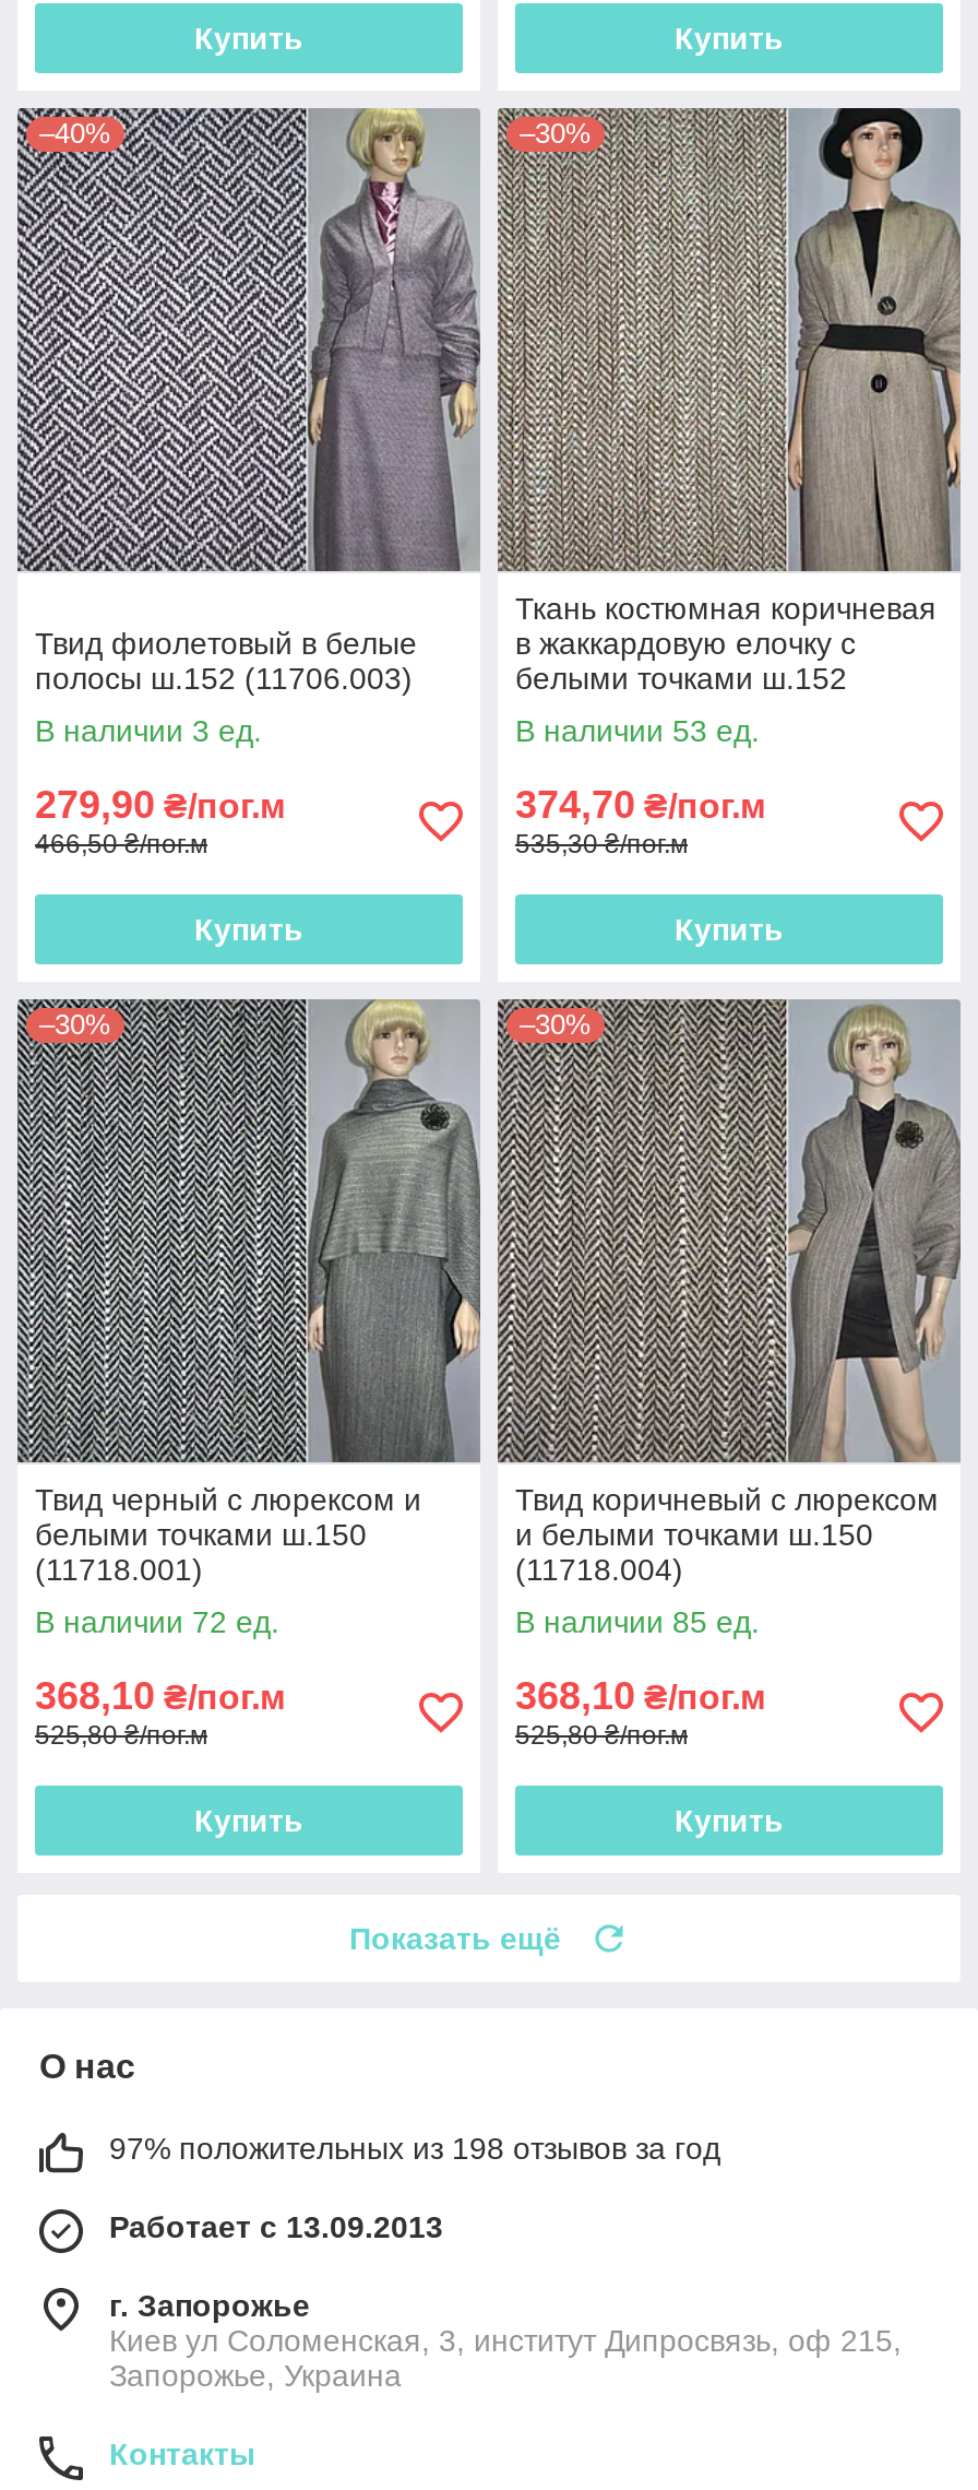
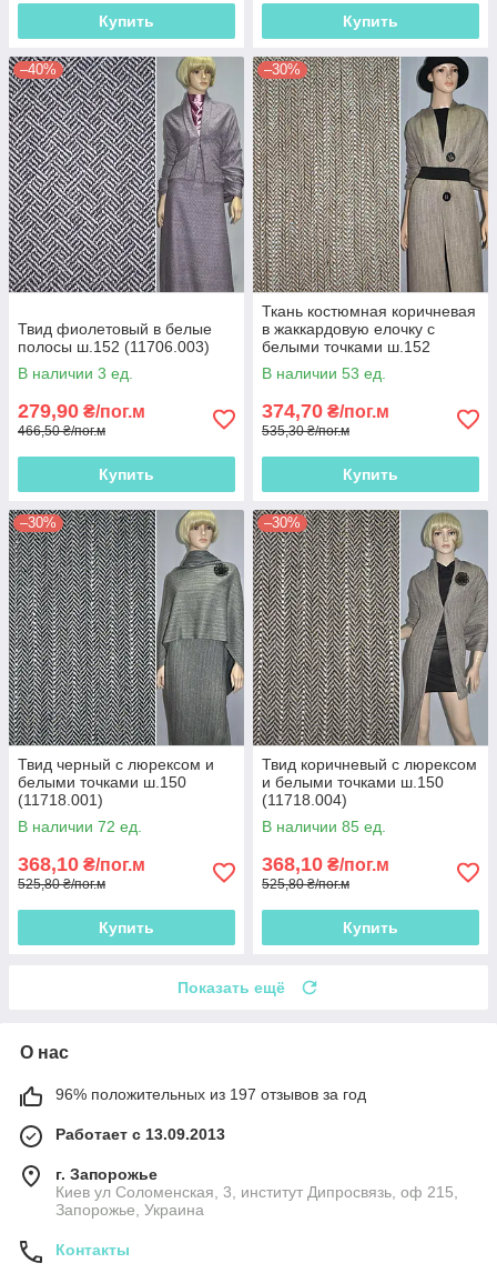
- 97% положительных из 198 отзывов за год
+ 96% положительных из 197 отзывов за год
